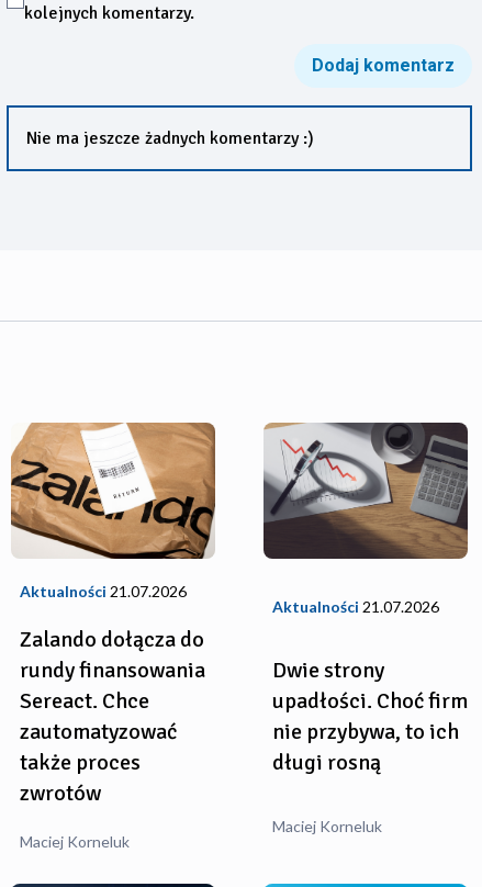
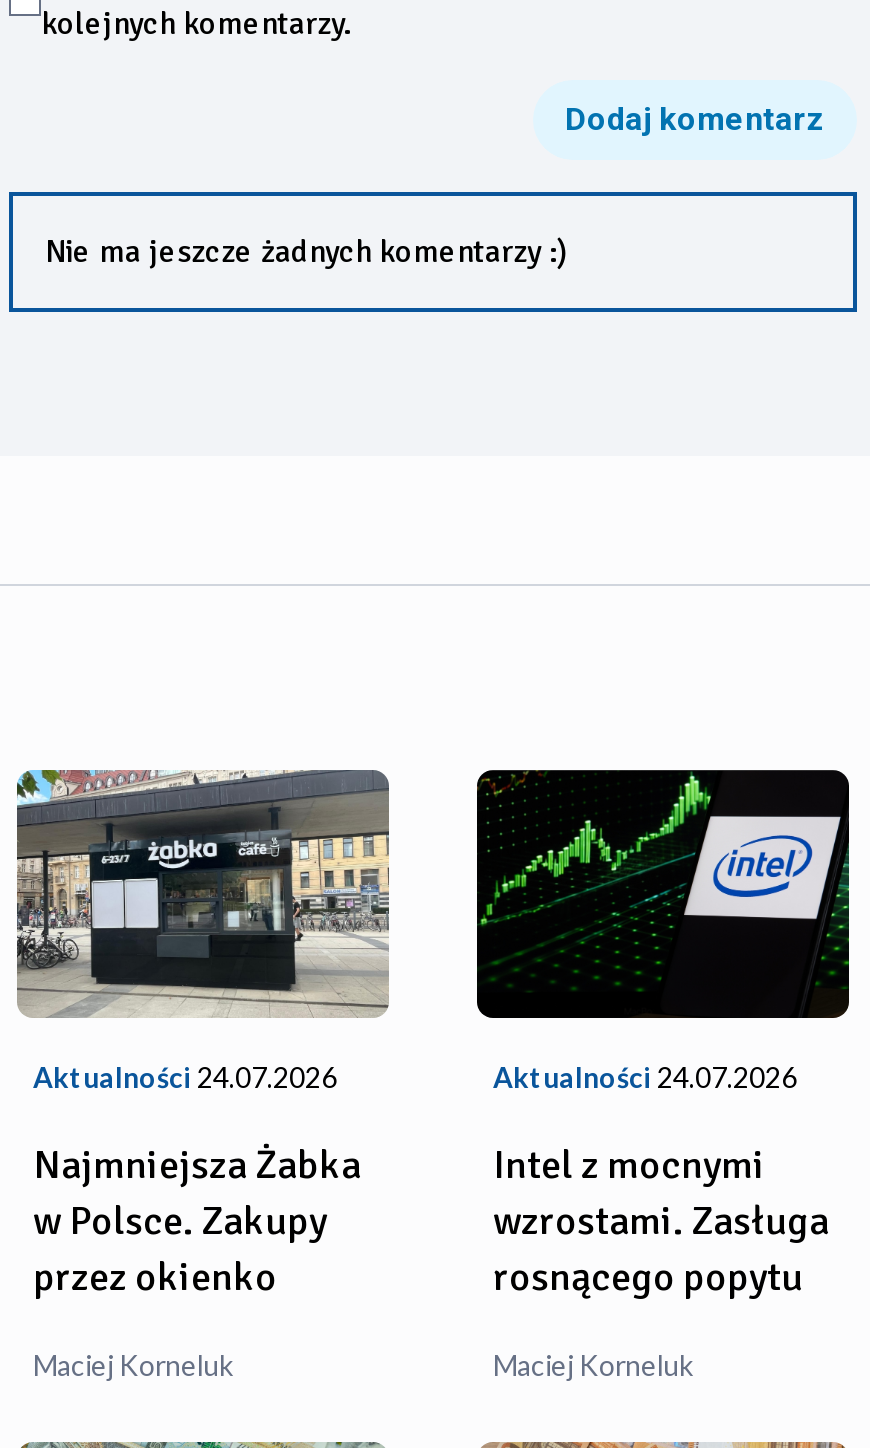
- [image]
- Aktualności 21.07.2026
+ [image]
+ Aktualności 24.07.2026

- [image]
- Aktualności 21.07.2026
+ [image]
+ Aktualności 24.07.2026

- Zalando dołącza do
- rundy finansowania
- Sereact. Chce
- zautomatyzować
- także proces
- zwrotów
+ Najmniejsza Żabka
+ w Polsce. Zakupy
+ przez okienko

- Dwie strony
- upadłości. Choć firm
- nie przybywa, to ich
- długi rosną
+ Intel z mocnymi
+ wzrostami. Zasługa
+ rosnącego popytu
